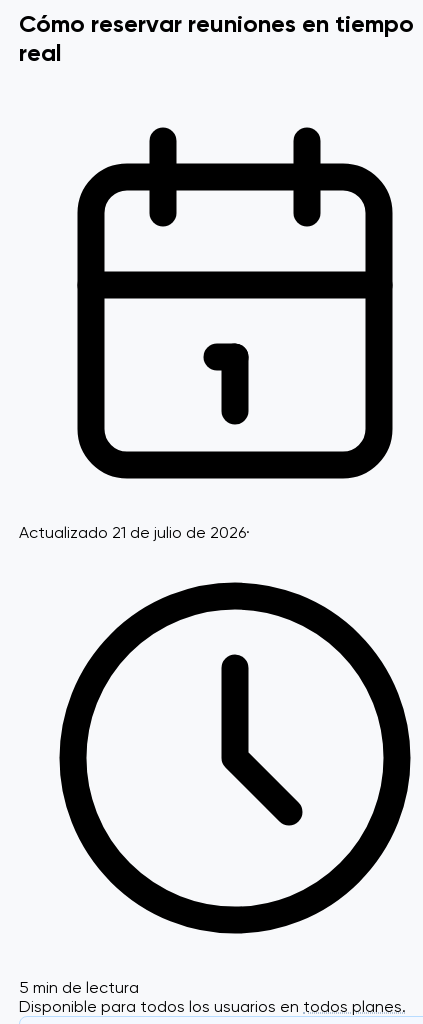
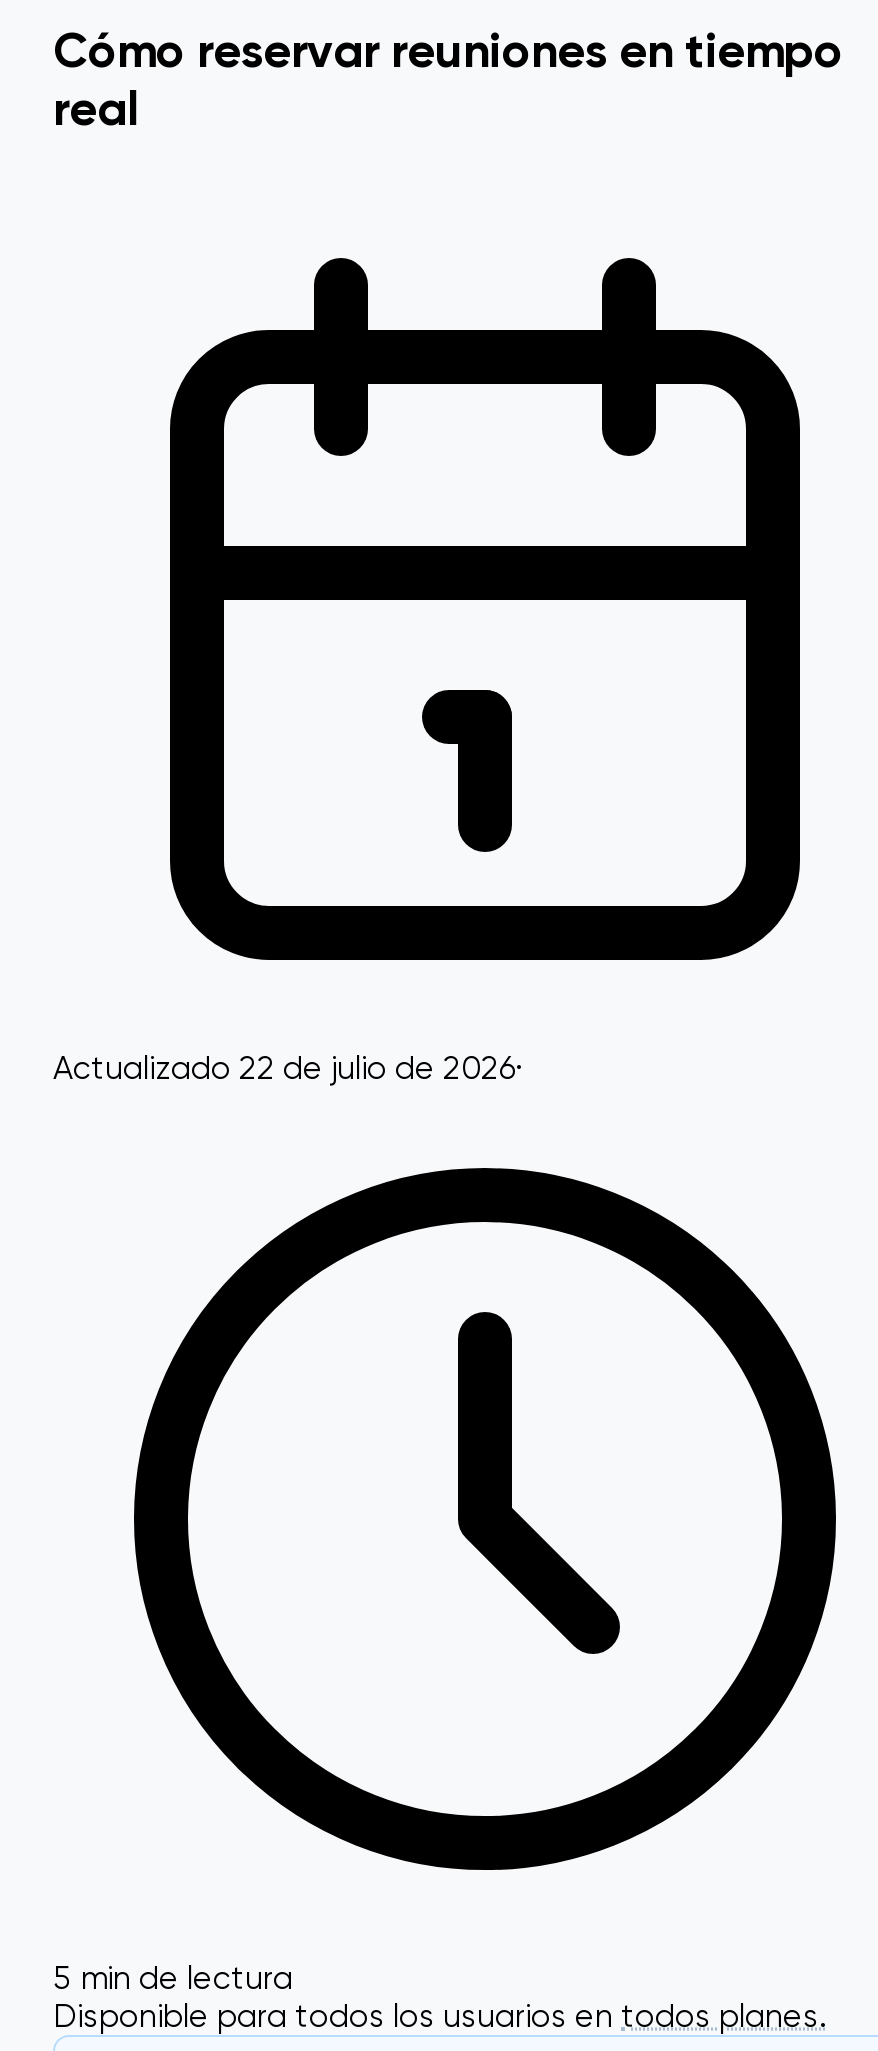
- Actualizado 21 de julio de 2026·
+ Actualizado 22 de julio de 2026·
